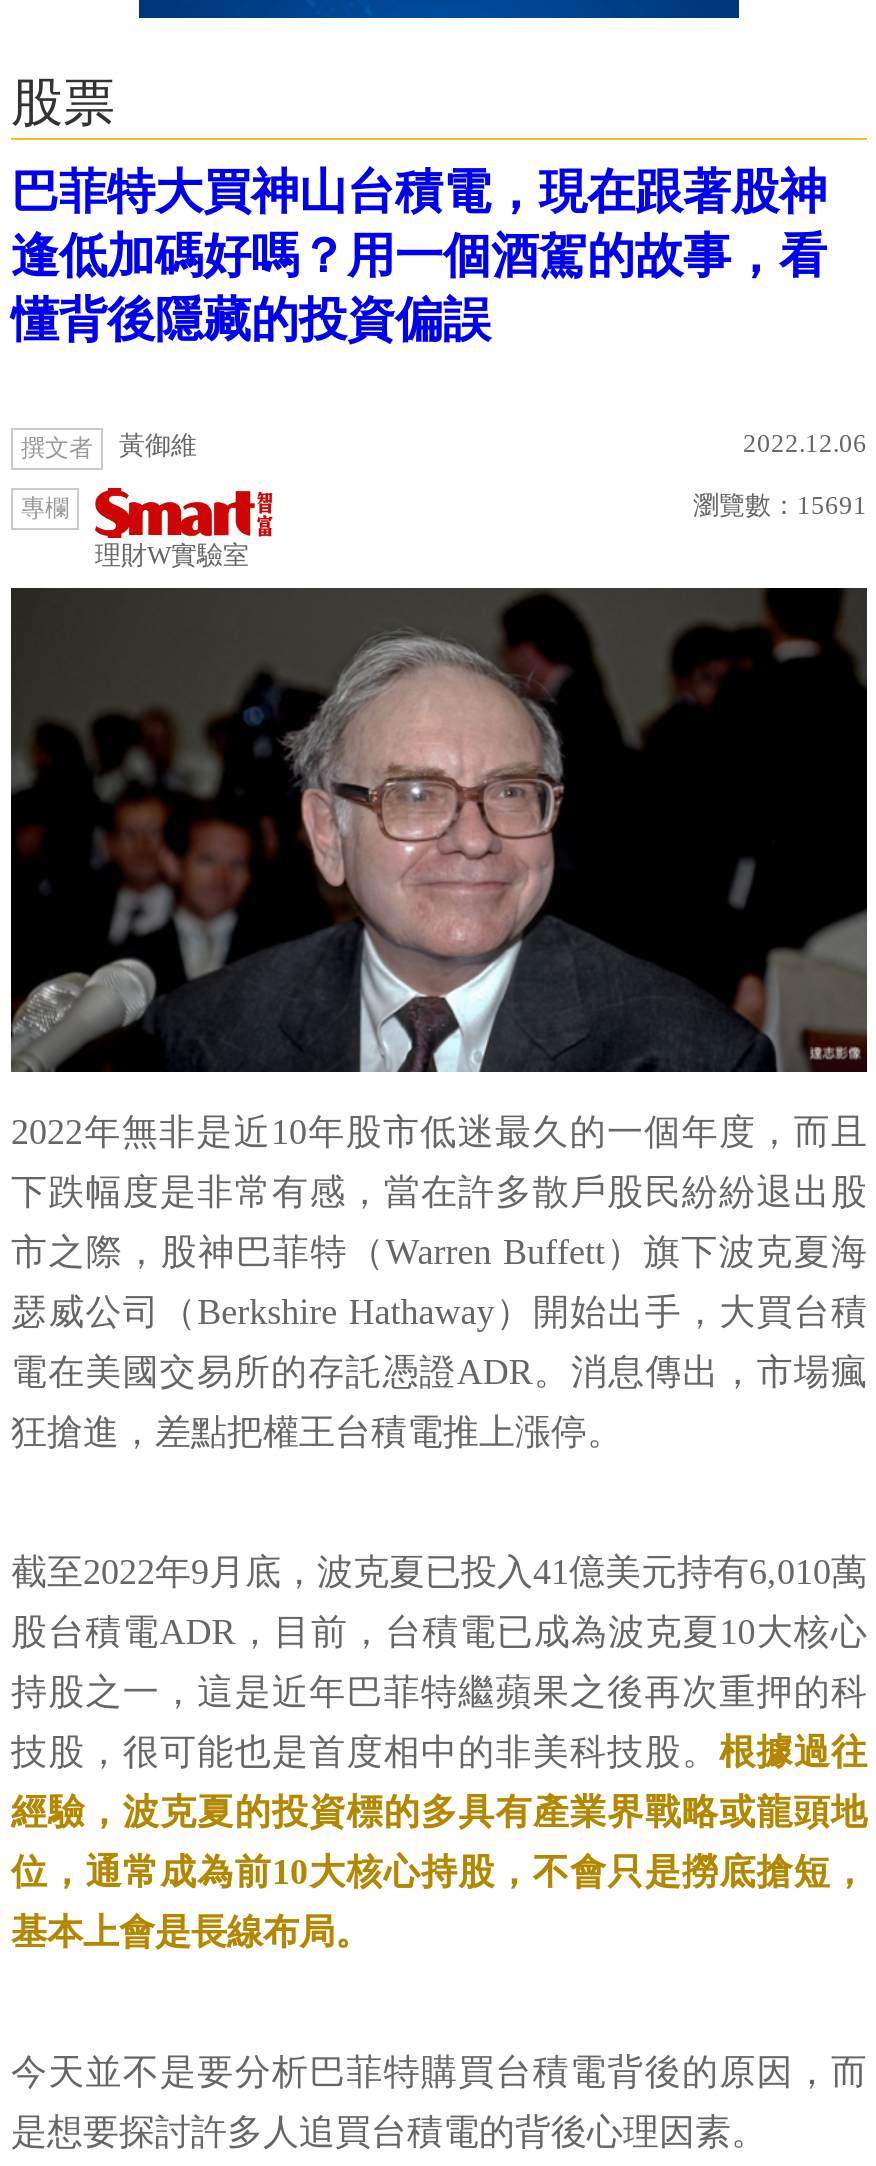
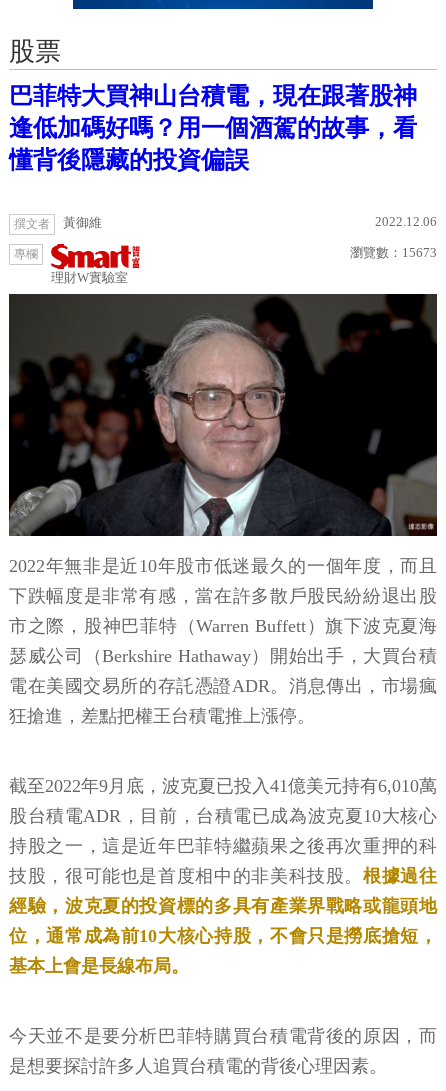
- 瀏覽數：15691
+ 瀏覽數：15673
